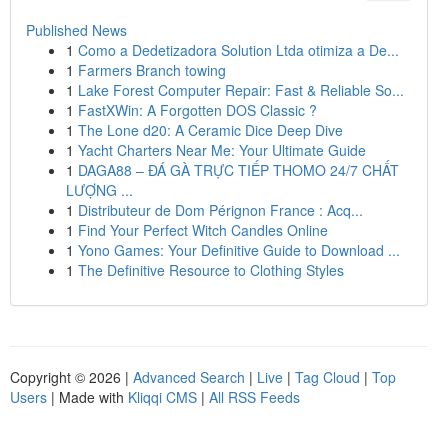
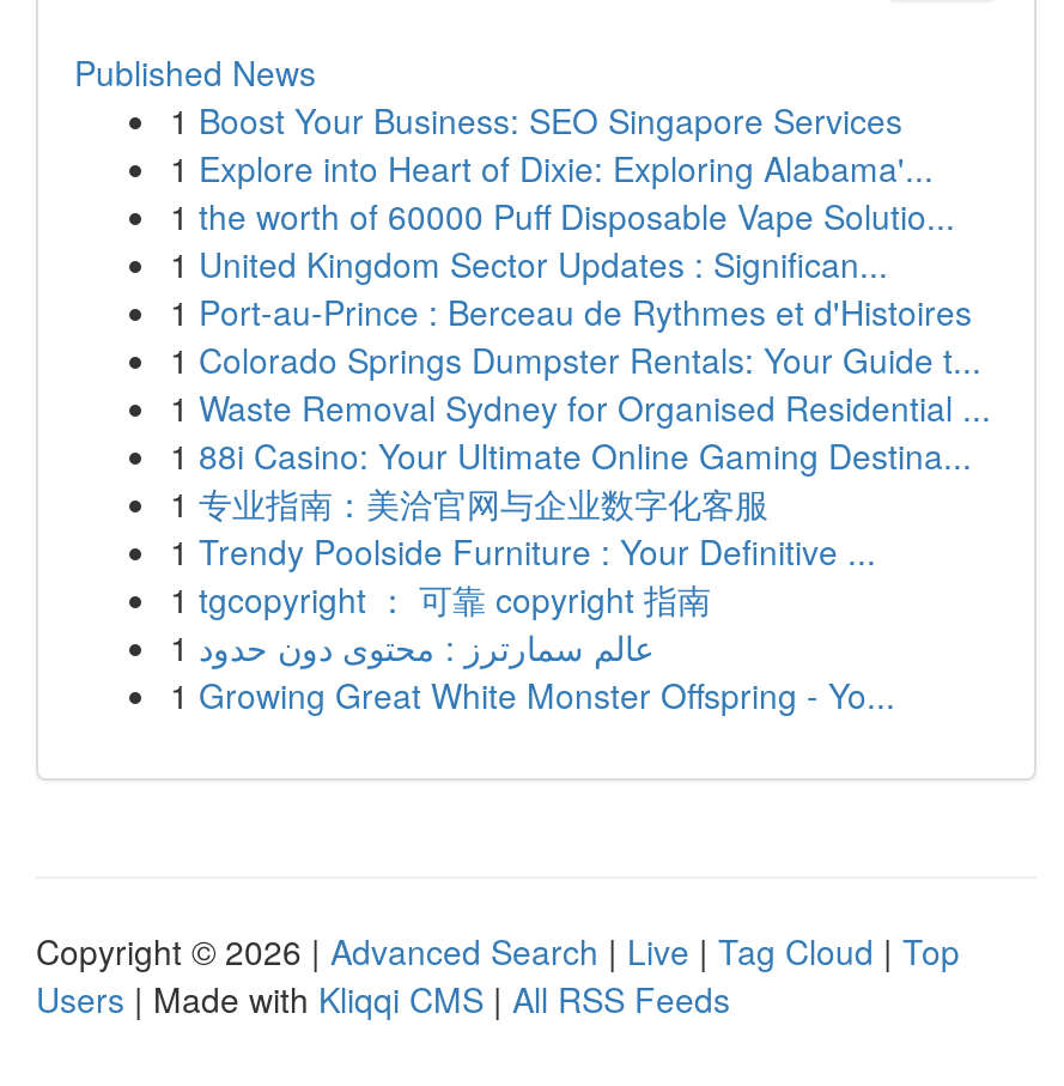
- 1 Como a Dedetizadora Solution Ltda otimiza a De...
- 1 Farmers Branch towing
- 1 Lake Forest Computer Repair: Fast & Reliable So...
- 1 FastXWin: A Forgotten DOS Classic ?
- 1 The Lone d20: A Ceramic Dice Deep Dive
- 1 Yacht Charters Near Me: Your Ultimate Guide
- 1 DAGA88 – ĐÁ GÀ TRỰC TIẾP THOMO 24/7 CHẤT
- LƯỢNG ...
- 1 Distributeur de Dom Pérignon France : Acq...
- 1 Find Your Perfect Witch Candles Online
- 1 Yono Games: Your Definitive Guide to Download ...
- 1 The Definitive Resource to Clothing Styles
+ 1 Boost Your Business: SEO Singapore Services
+ 1 Explore into Heart of Dixie: Exploring Alabama'...
+ 1 the worth of 60000 Puff Disposable Vape Solutio...
+ 1 United Kingdom Sector Updates : Significan...
+ 1 Port-au-Prince : Berceau de Rythmes et d'Histoires
+ 1 Colorado Springs Dumpster Rentals: Your Guide t...
+ 1 Waste Removal Sydney for Organised Residential ...
+ 1 88i Casino: Your Ultimate Online Gaming Destina...
+ 1 专业指南：美洽官网与企业数字化客服
+ 1 Trendy Poolside Furniture : Your Definitive ...
+ 1 tgcopyright ： 可靠 copyright 指南
+ 1 عالم سمارترز : محتوى دون حدود
+ 1 Growing Great White Monster Offspring - Yo...
